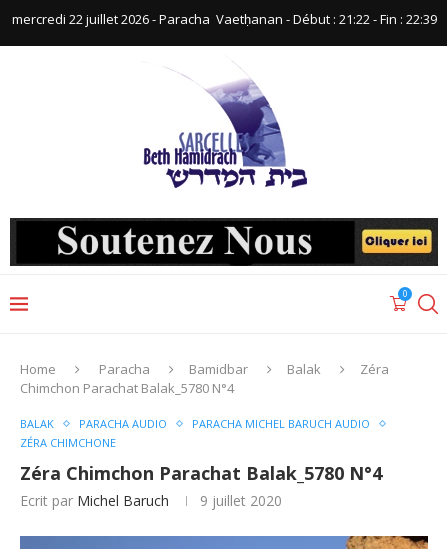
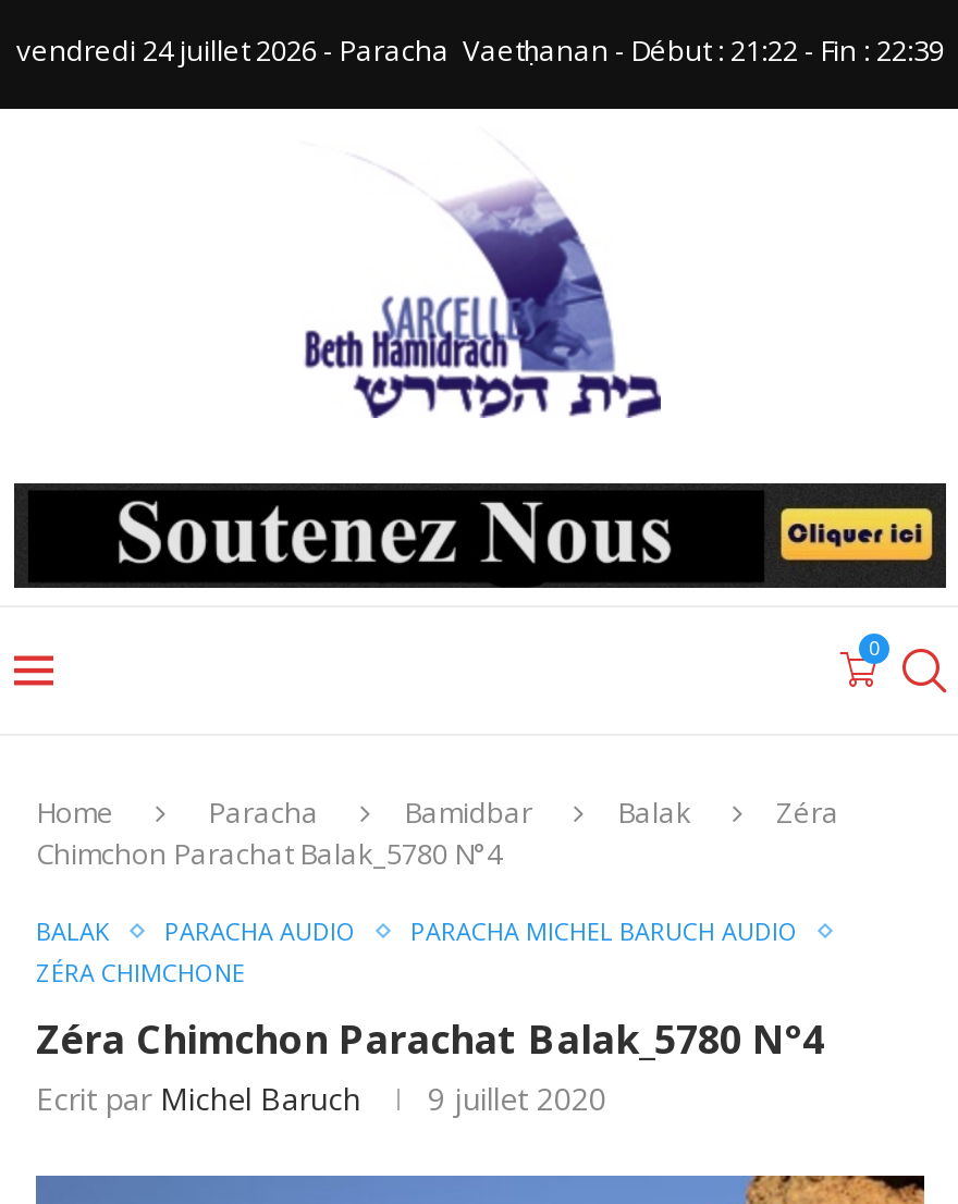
- mercredi 22 juillet 2026 - Paracha Vaetḥanan - Début : 21:22 - Fin : 22:39
+ vendredi 24 juillet 2026 - Paracha Vaetḥanan - Début : 21:22 - Fin : 22:39
